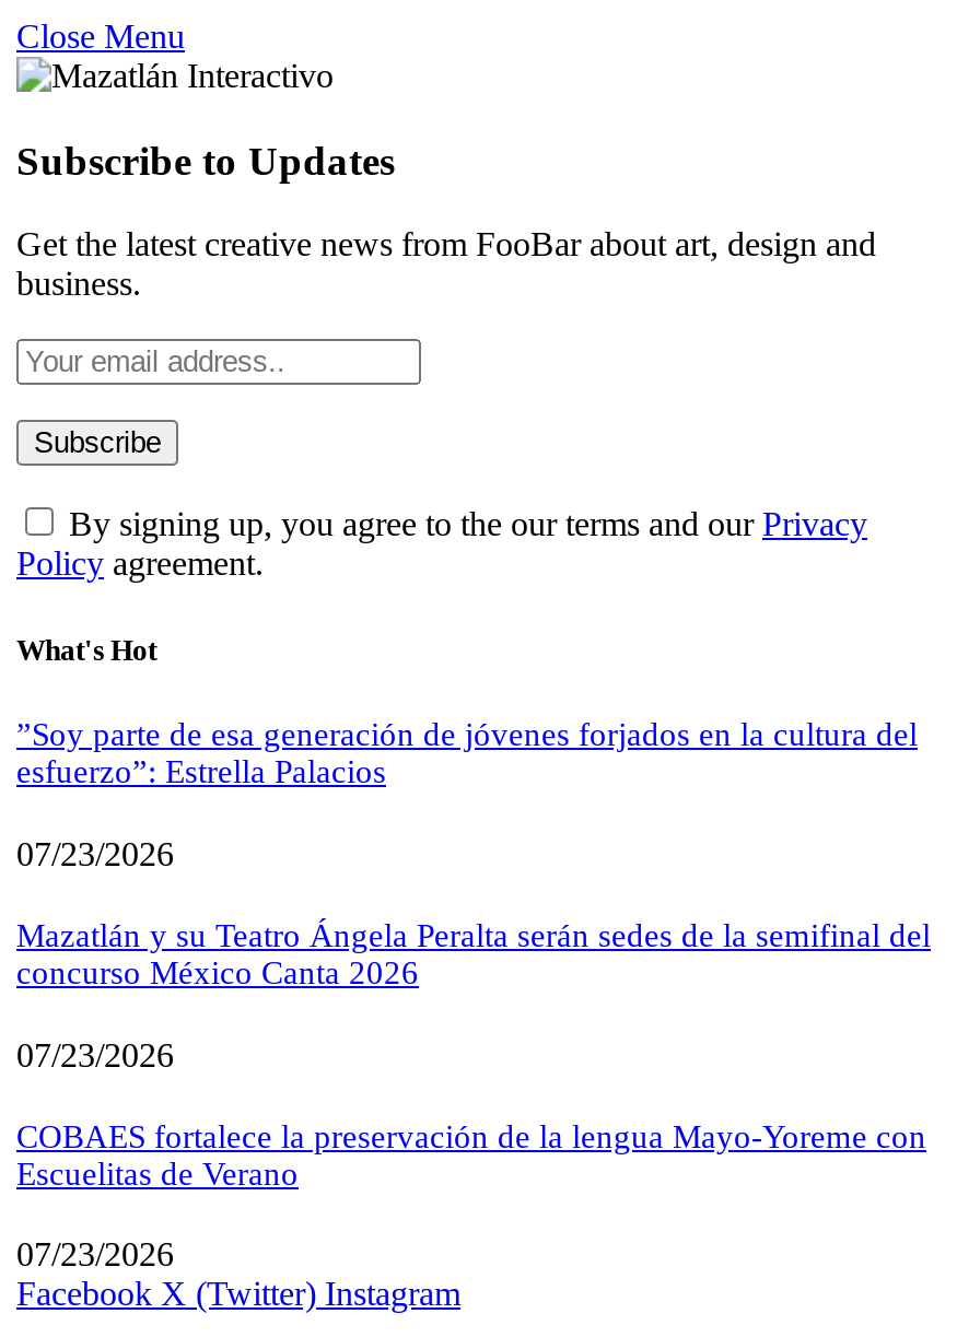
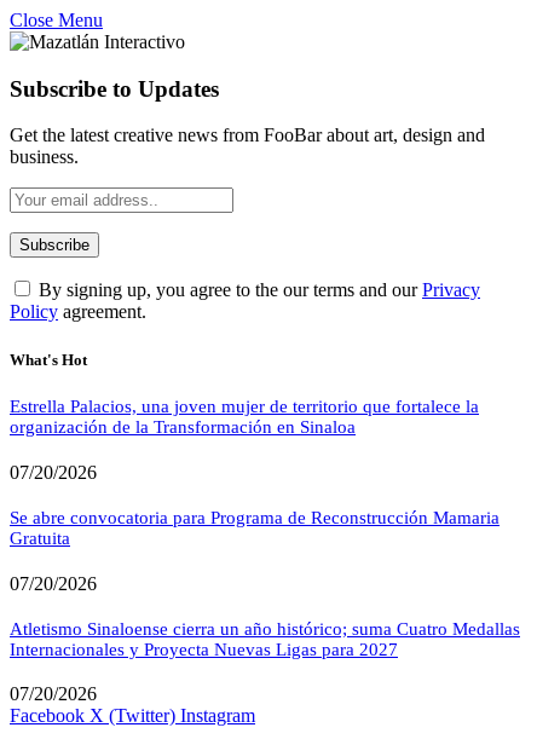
- ”Soy parte de esa generación de jóvenes forjados en la cultura del
- esfuerzo”: Estrella Palacios
+ Estrella Palacios, una joven mujer de territorio que fortalece la
+ organización de la Transformación en Sinaloa

- 07/23/2026
+ 07/20/2026

- Mazatlán y su Teatro Ángela Peralta serán sedes de la semifinal del
- concurso México Canta 2026
+ Se abre convocatoria para Programa de Reconstrucción Mamaria
+ Gratuita

- 07/23/2026
+ 07/20/2026

- COBAES fortalece la preservación de la lengua Mayo-Yoreme con
- Escuelitas de Verano
+ Atletismo Sinaloense cierra un año histórico; suma Cuatro Medallas
+ Internacionales y Proyecta Nuevas Ligas para 2027

- 07/23/2026
+ 07/20/2026
